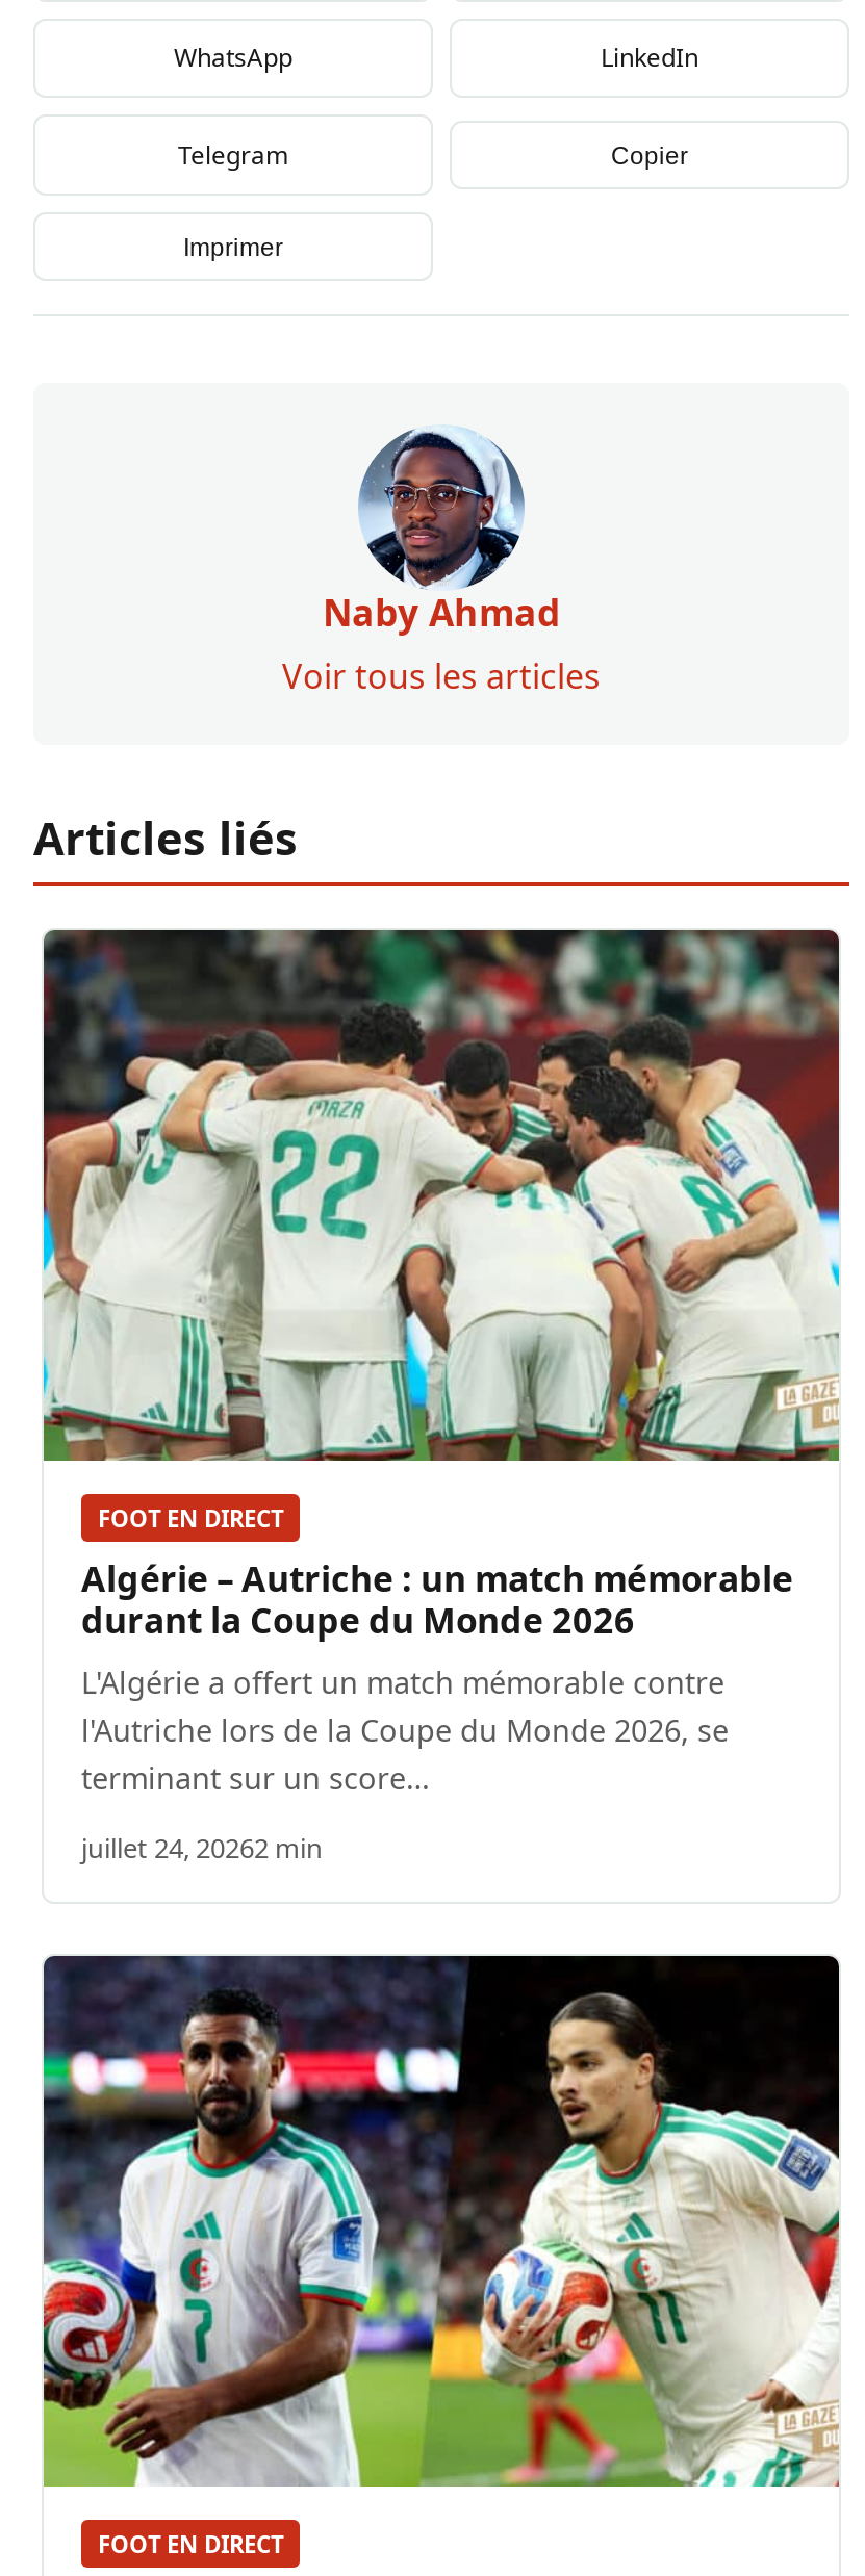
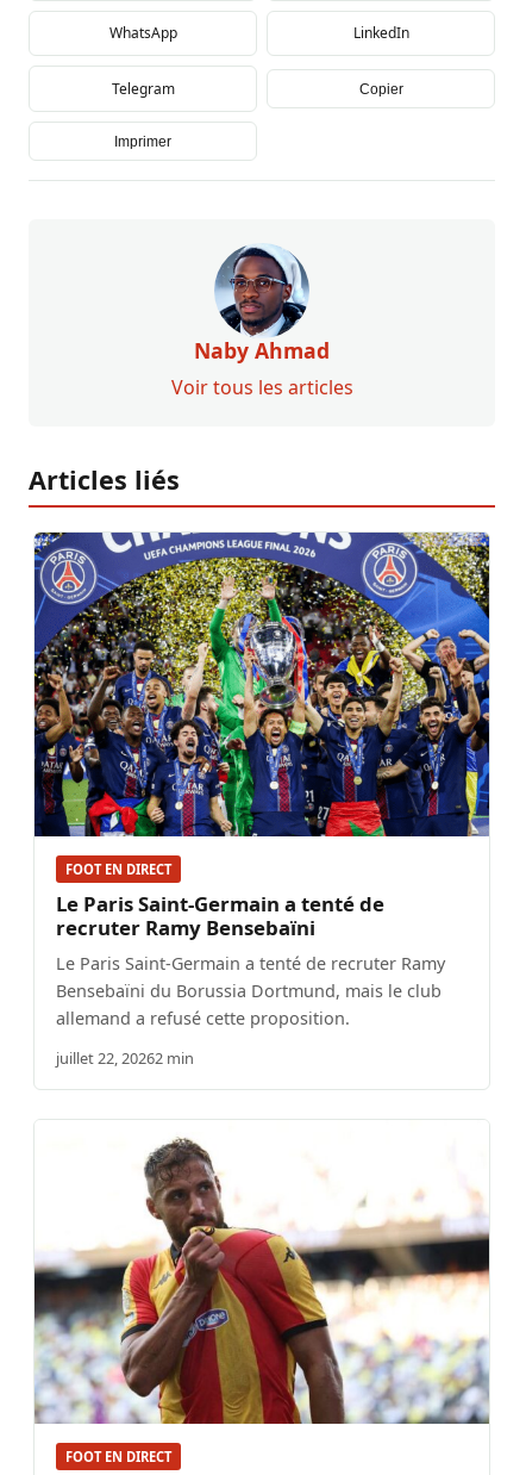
- [image]
+ [image]

- Algérie – Autriche : un match mémorable
- durant la Coupe du Monde 2026
- L'Algérie a offert un match mémorable contre
- l'Autriche lors de la Coupe du Monde 2026, se
- terminant sur un score…
+ Le Paris Saint-Germain a tenté de
+ recruter Ramy Bensebaïni
+ Le Paris Saint-Germain a tenté de recruter Ramy
+ Bensebaïni du Borussia Dortmund, mais le club
+ allemand a refusé cette proposition.

- juillet 24, 20262 min
+ juillet 22, 20262 min

- [image]
+ [image]
